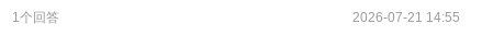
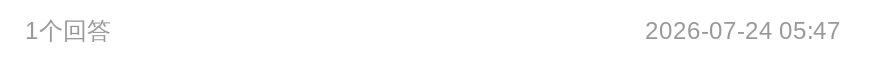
- 2026-07-21 14:55
+ 2026-07-24 05:47
